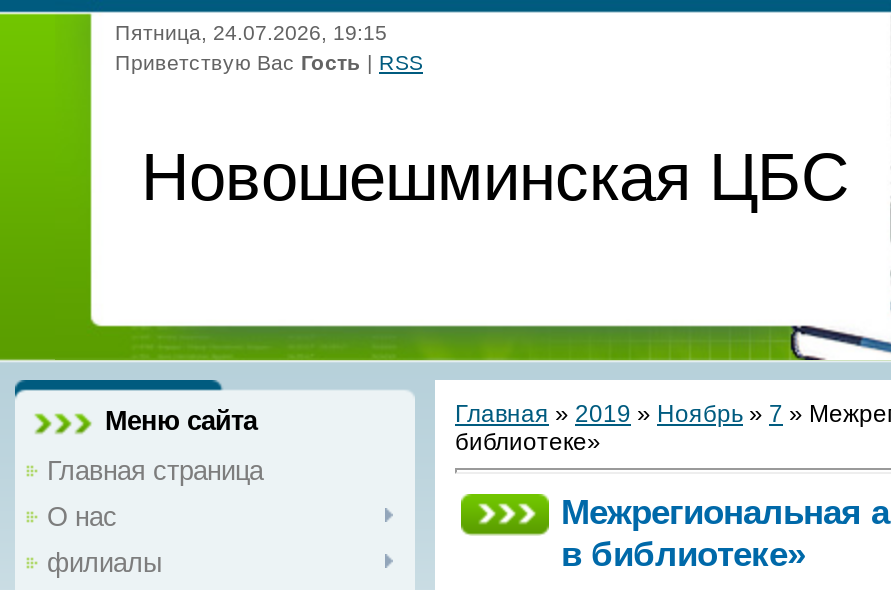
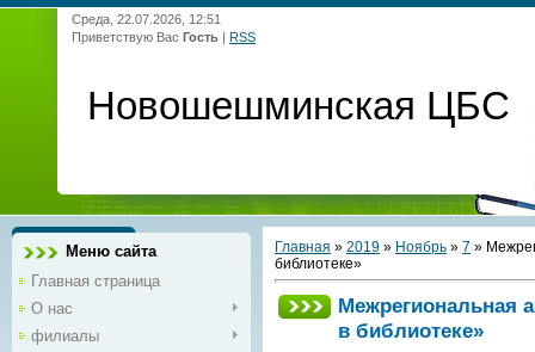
- Пятница, 24.07.2026, 19:15
+ Среда, 22.07.2026, 12:51
